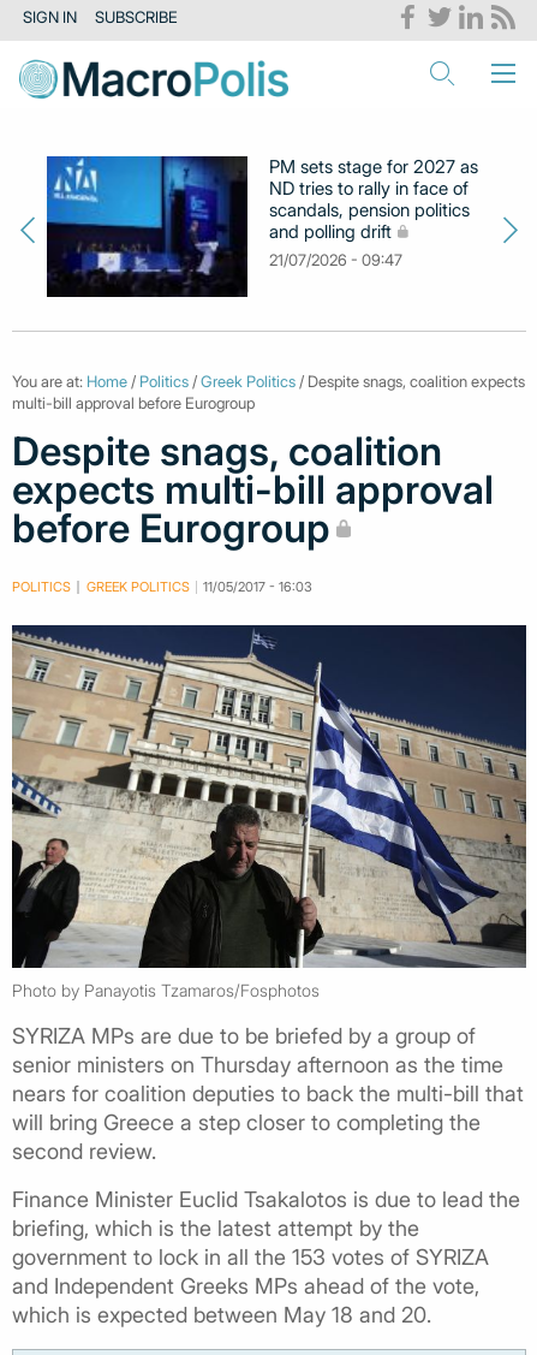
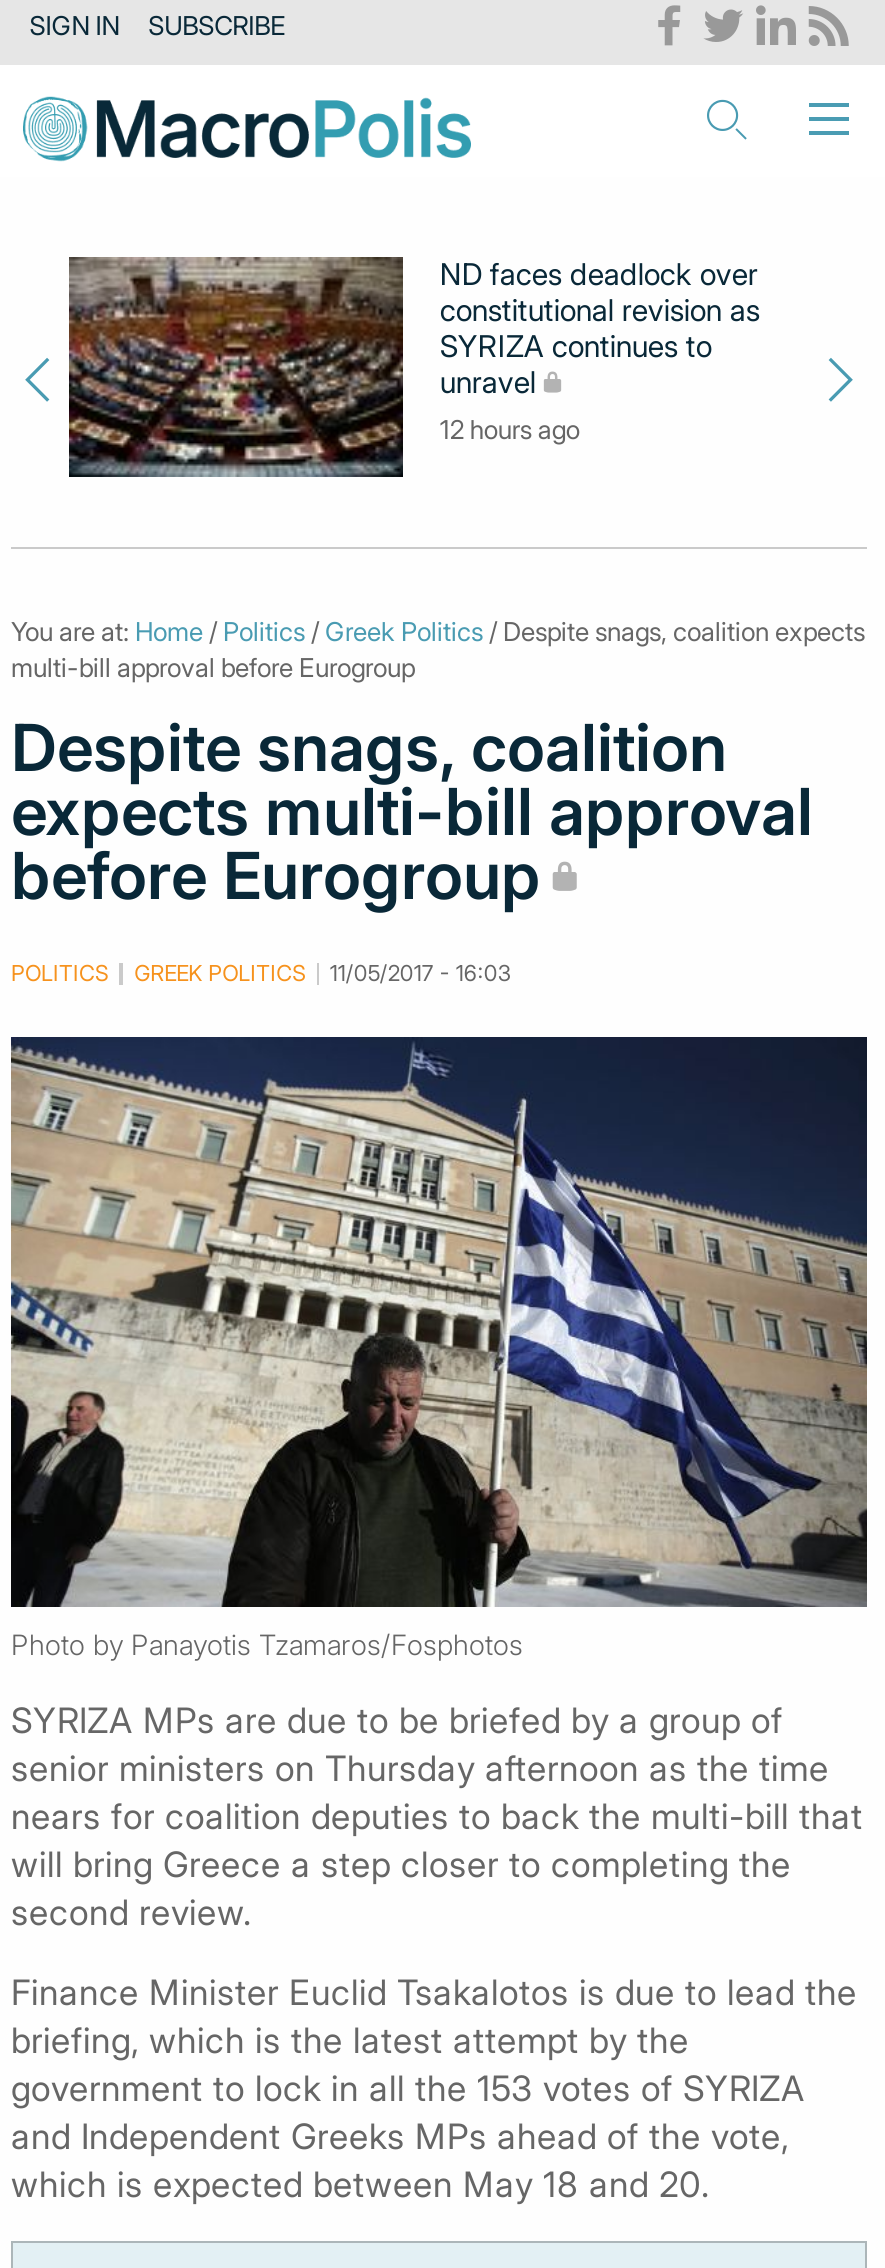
- [image]
- PM sets stage for 2027 as
- ND tries to rally in face of
- scandals, pension politics
- and polling drift
- 21/07/2026 - 09:47
+ [image]
+ ND faces deadlock over
+ constitutional revision as
+ SYRIZA continues to
+ unravel
+ 12 hours ago
